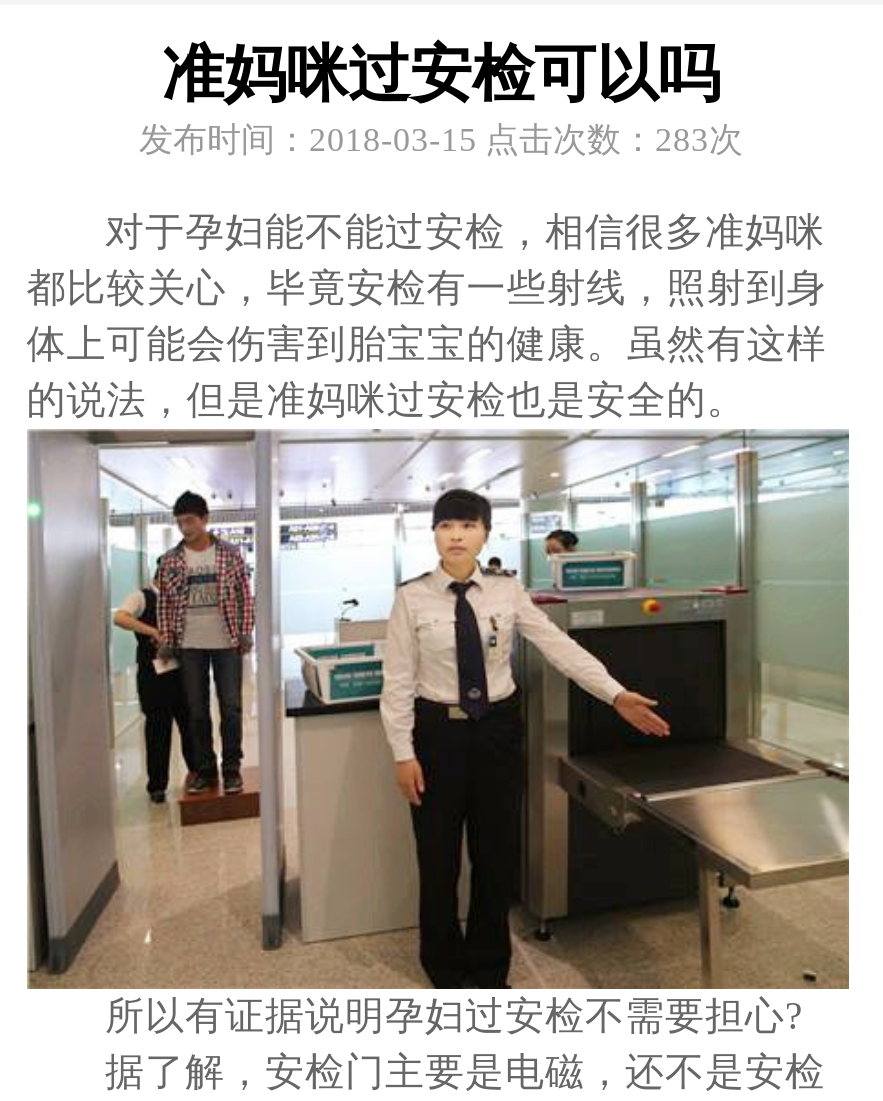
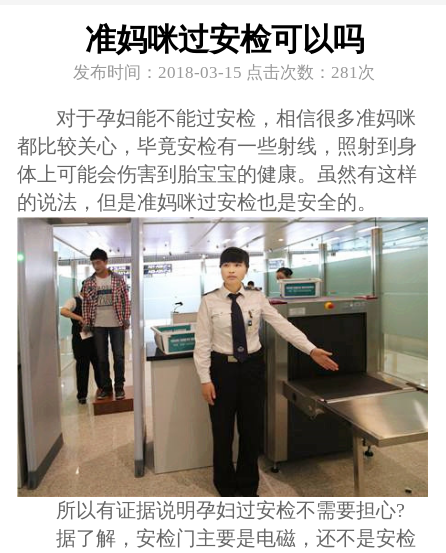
- 发布时间：2018-03-15 点击次数：283次
+ 发布时间：2018-03-15 点击次数：281次
